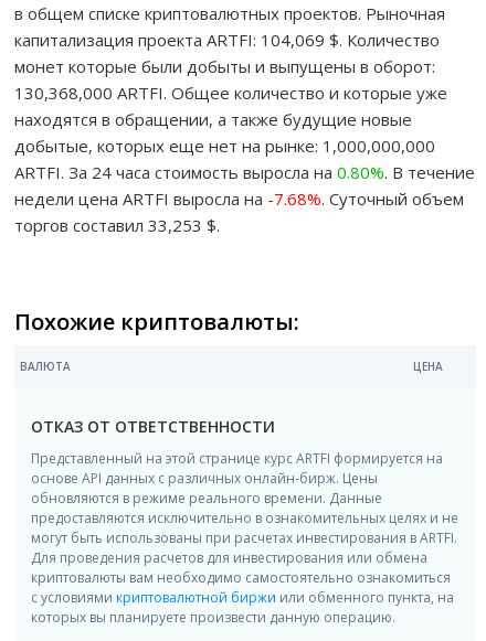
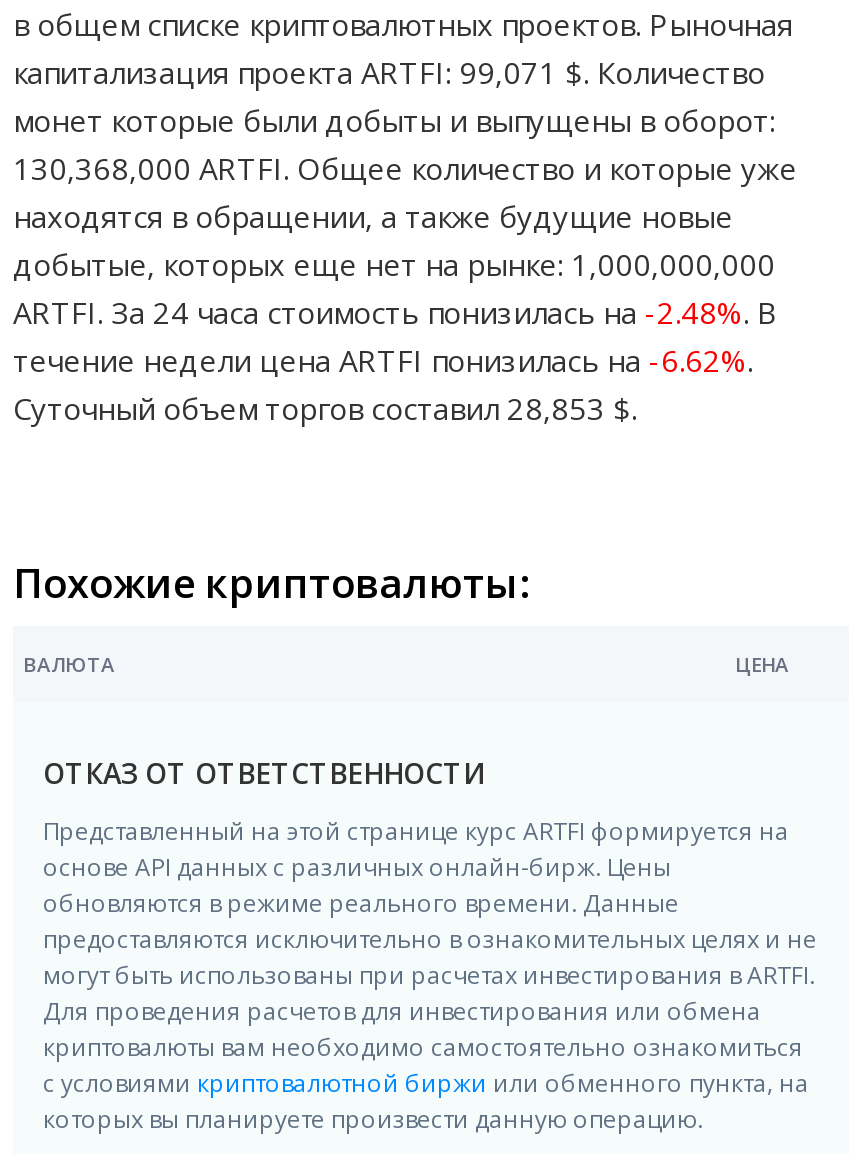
- капитализация проекта ARTFI: 104,069 $. Количество
+ капитализация проекта ARTFI: 99,071 $. Количество

- ARTFI. За 24 часа стоимость выросла на 0.80%. В течение
- недели цена ARTFI выросла на -7.68%. Суточный объем
- торгов составил 33,253 $.
+ ARTFI. За 24 часа стоимость понизилась на -2.48%. В
+ течение недели цена ARTFI понизилась на -6.62%.
+ Суточный объем торгов составил 28,853 $.
